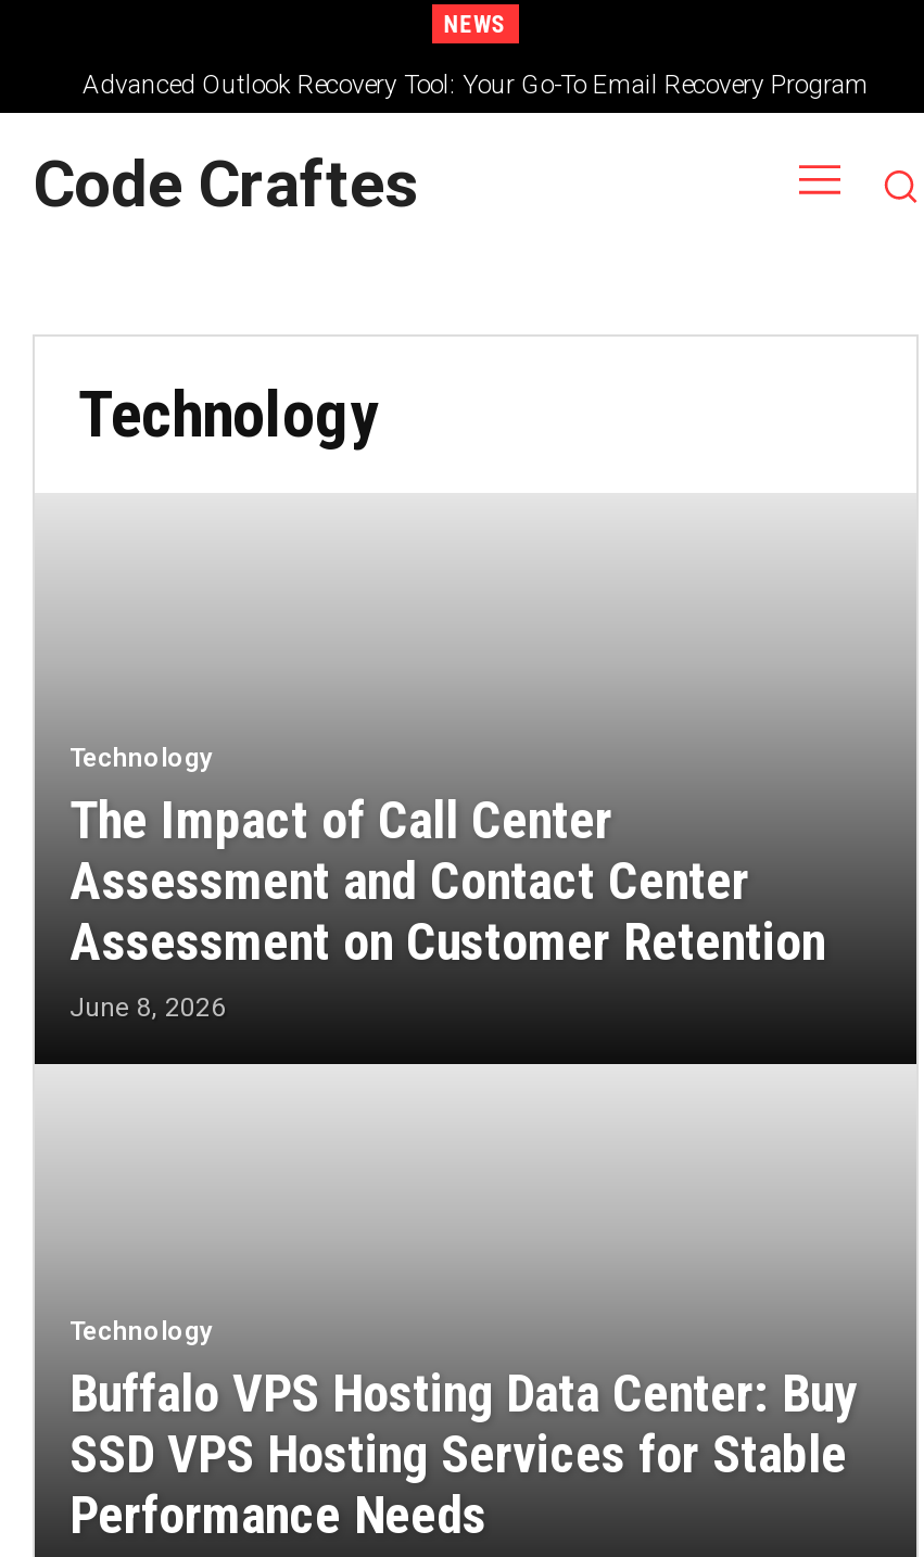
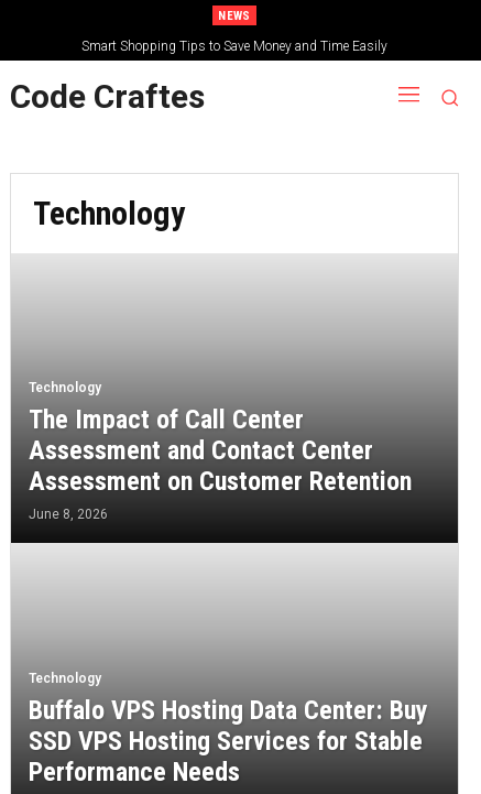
- Advanced Outlook Recovery Tool: Your Go-To Email Recovery Program
+ Smart Shopping Tips to Save Money and Time Easily
